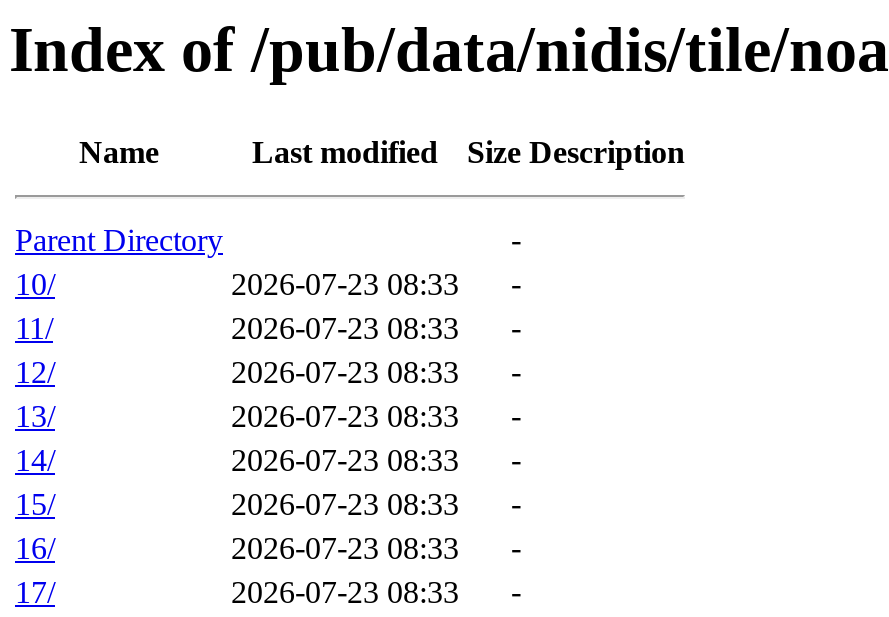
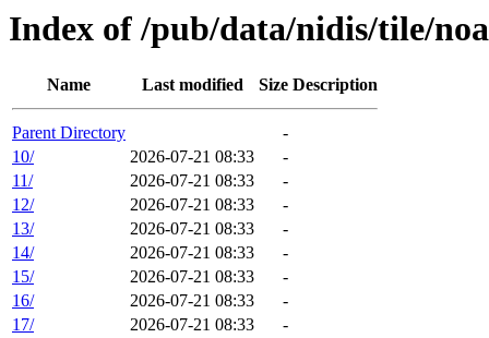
- 2026-07-23 08:33
+ 2026-07-21 08:33

- 2026-07-23 08:33
+ 2026-07-21 08:33

- 2026-07-23 08:33
+ 2026-07-21 08:33

- 2026-07-23 08:33
+ 2026-07-21 08:33

- 2026-07-23 08:33
+ 2026-07-21 08:33

- 2026-07-23 08:33
+ 2026-07-21 08:33

- 2026-07-23 08:33
+ 2026-07-21 08:33

- 2026-07-23 08:33
+ 2026-07-21 08:33
